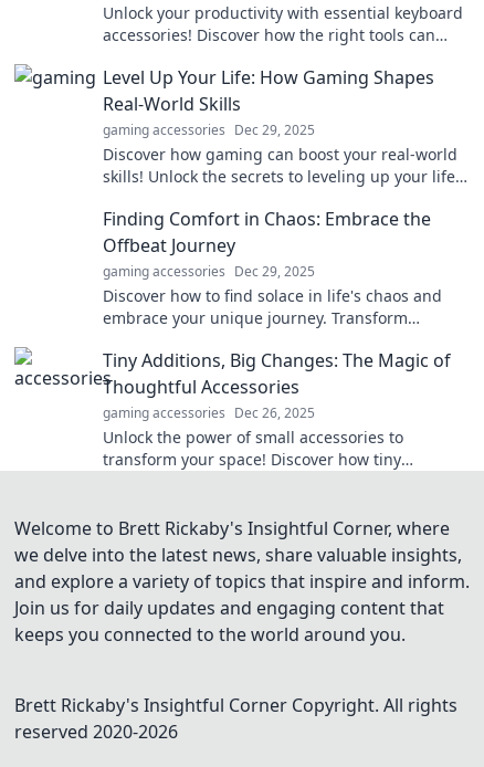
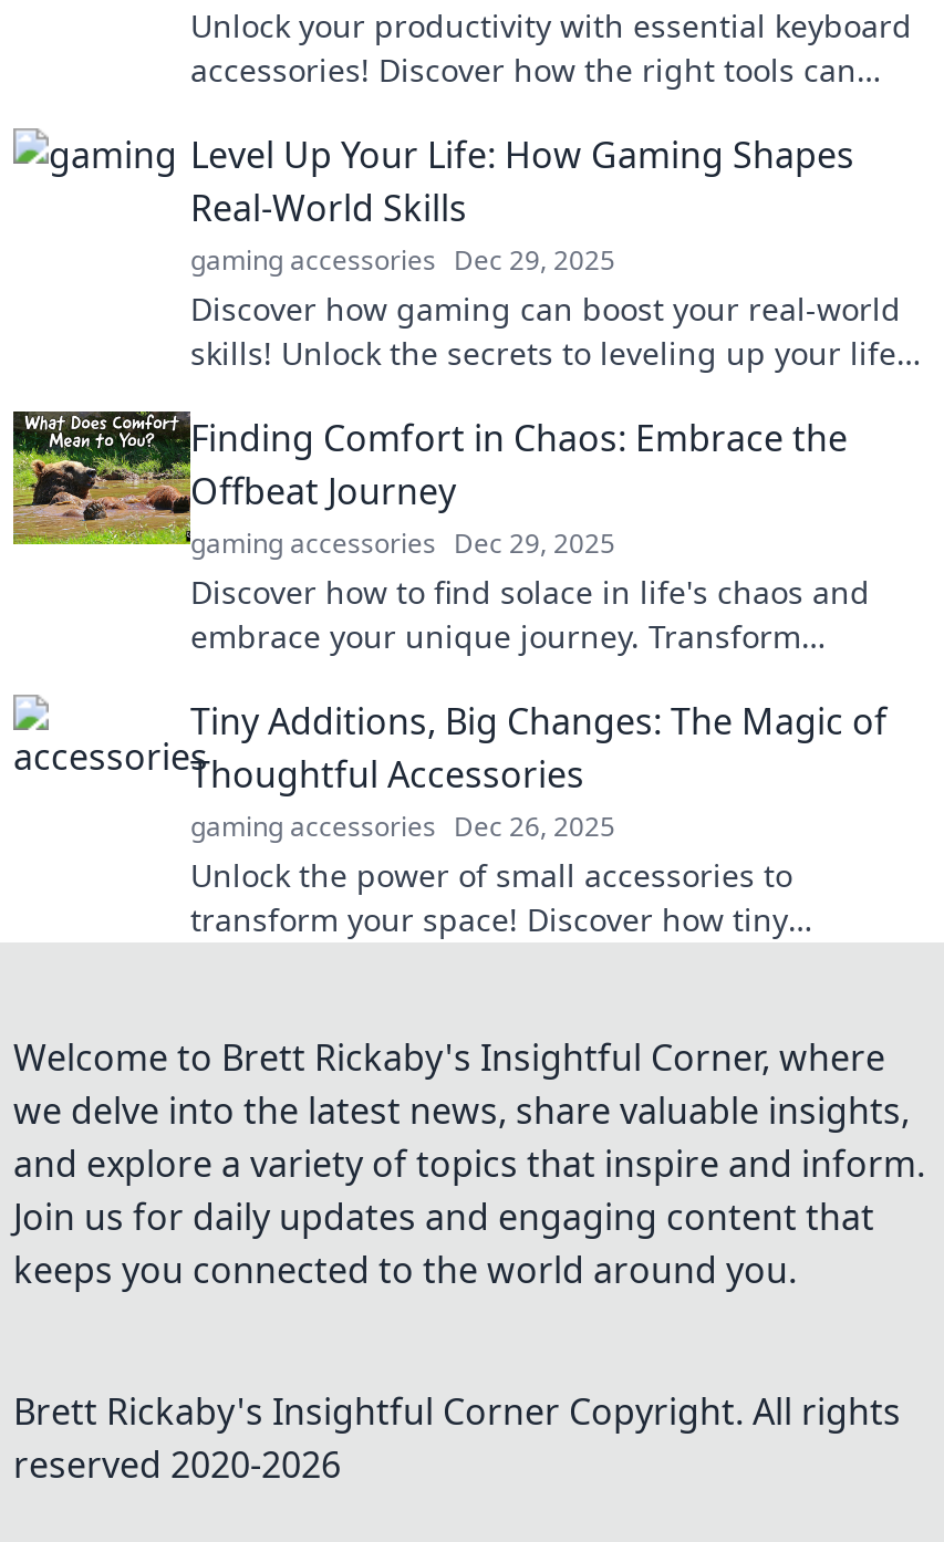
+ [image]
